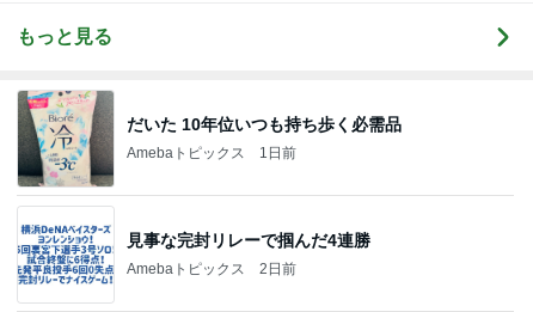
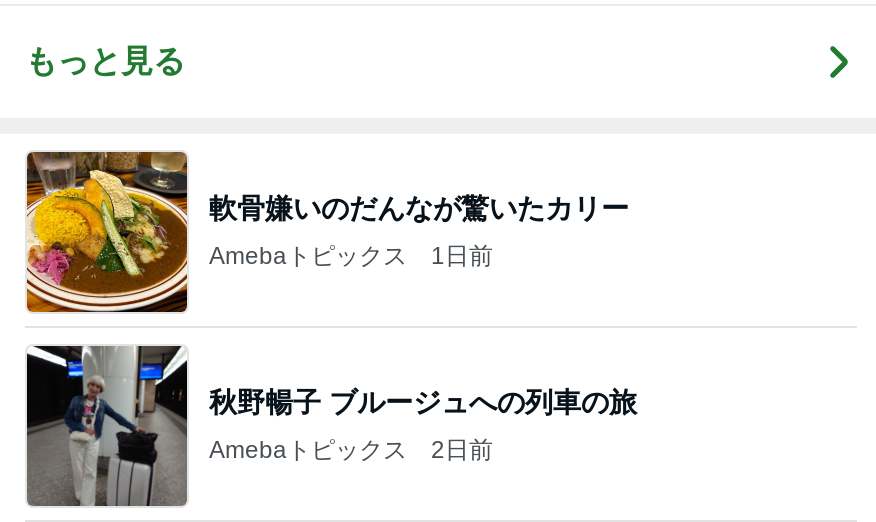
- [image]
- だいた 10年位いつも持ち歩く必需品
+ [image]
+ 軟骨嫌いのだんなが驚いたカリー

- [image]
- 見事な完封リレーで掴んだ4連勝
+ [image]
+ 秋野暢子 ブルージュへの列車の旅
